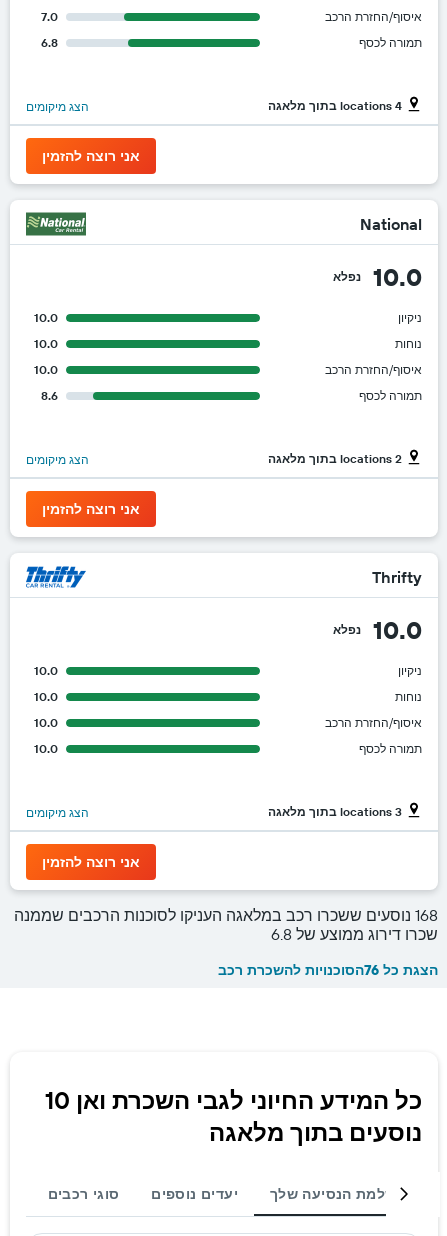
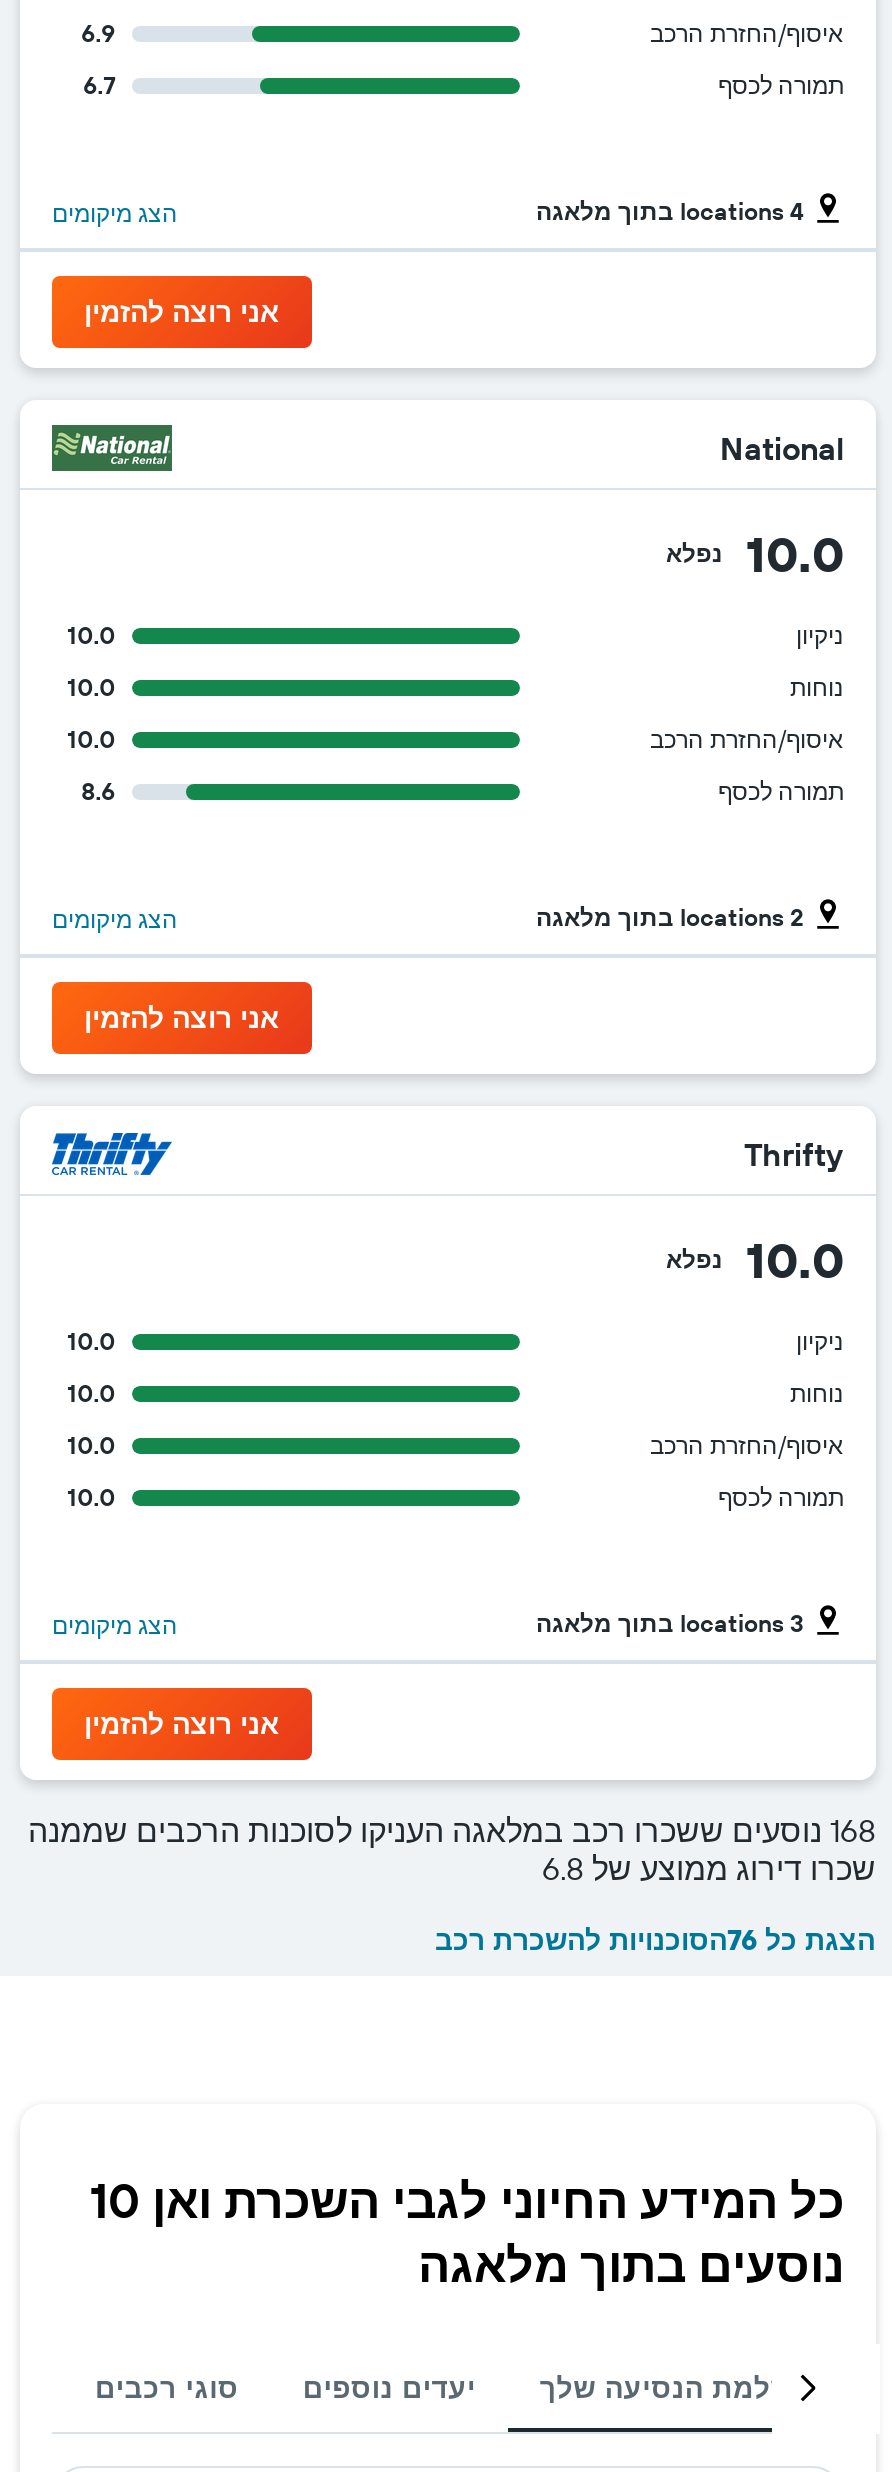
- 7.0
+ 6.9

- 6.8
+ 6.7
